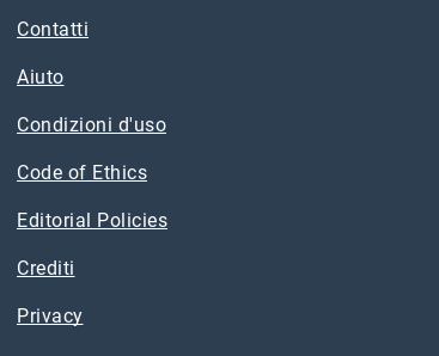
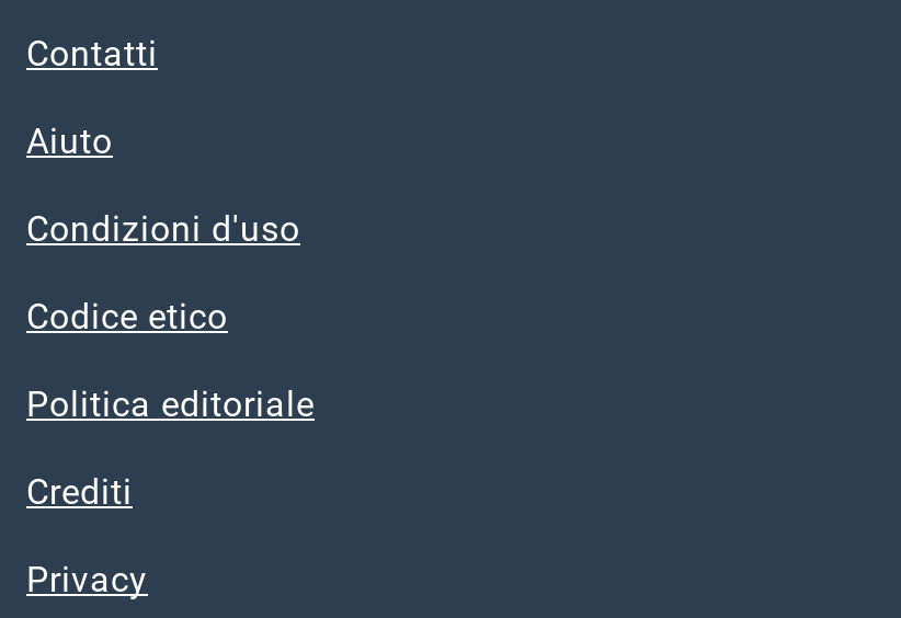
- Code of Ethics
+ Codice etico

- Editorial Policies
+ Politica editoriale
